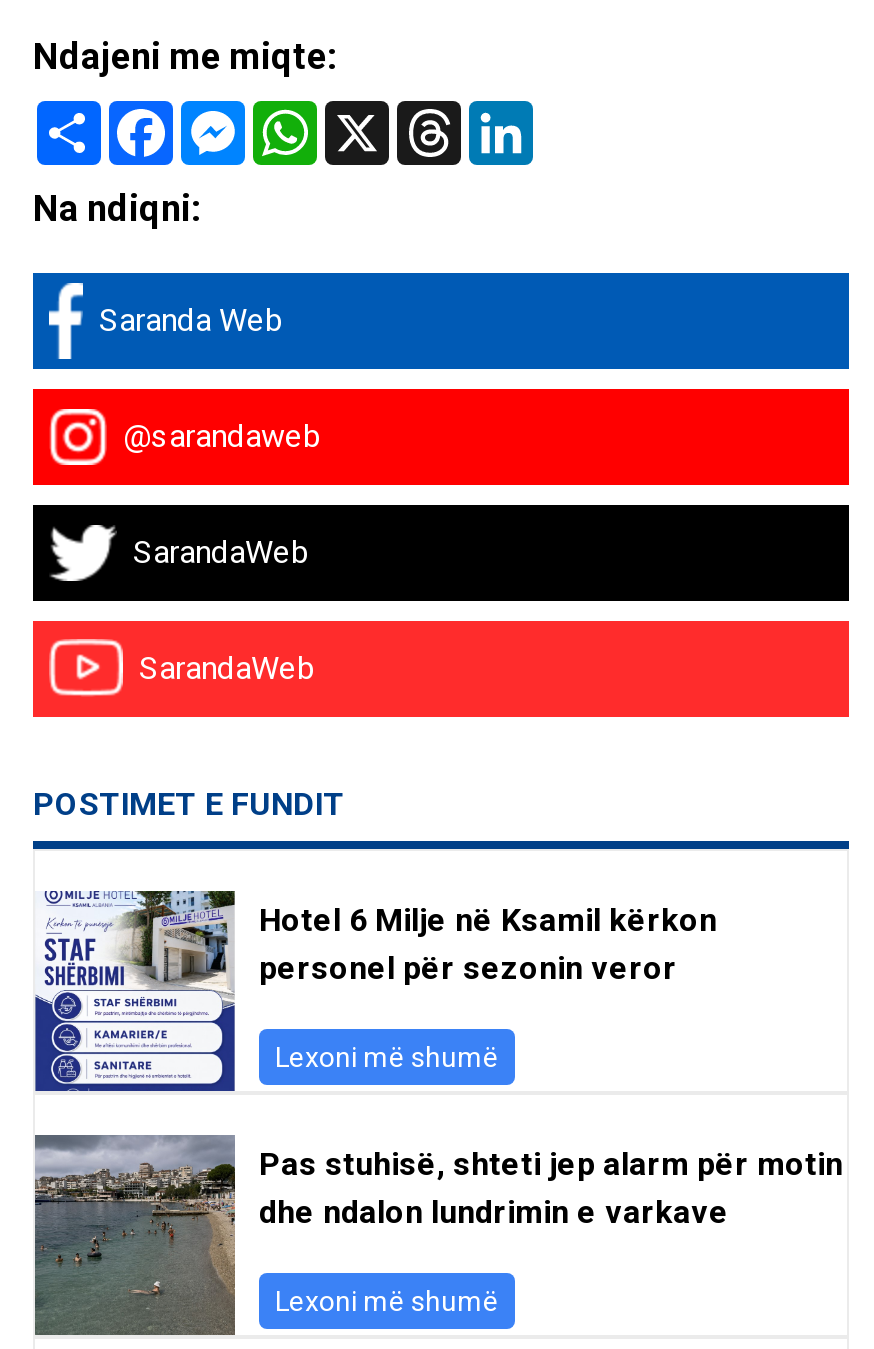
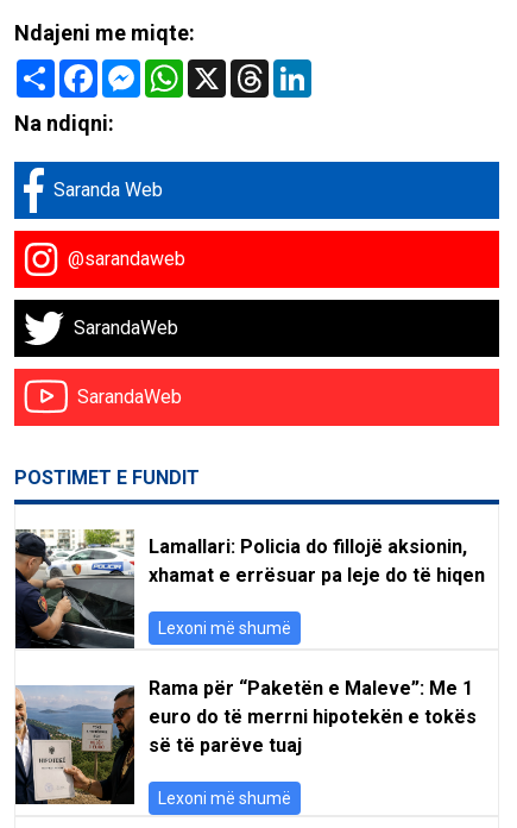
- [image]
- Hotel 6 Milje në Ksamil kërkon
- personel për sezonin veror
+ [image]
+ Lamallari: Policia do fillojë aksionin,
+ xhamat e errësuar pa leje do të hiqen

- [image]
- Pas stuhisë, shteti jep alarm për motin
- dhe ndalon lundrimin e varkave
+ [image]
+ Rama për “Paketën e Maleve”: Me 1
+ euro do të merrni hipotekën e tokës
+ së të parëve tuaj
